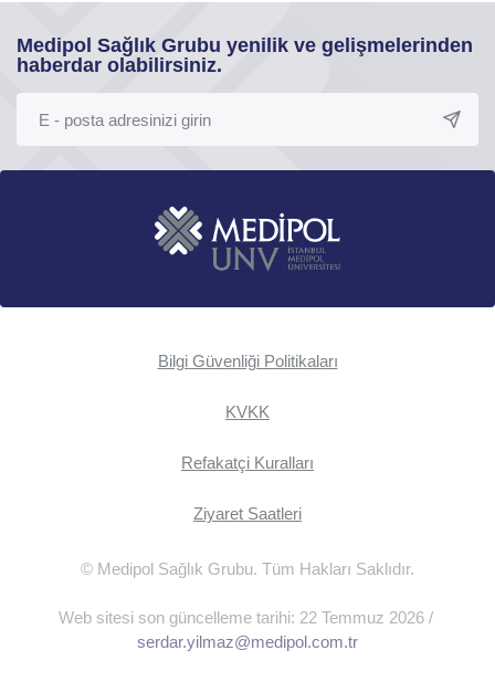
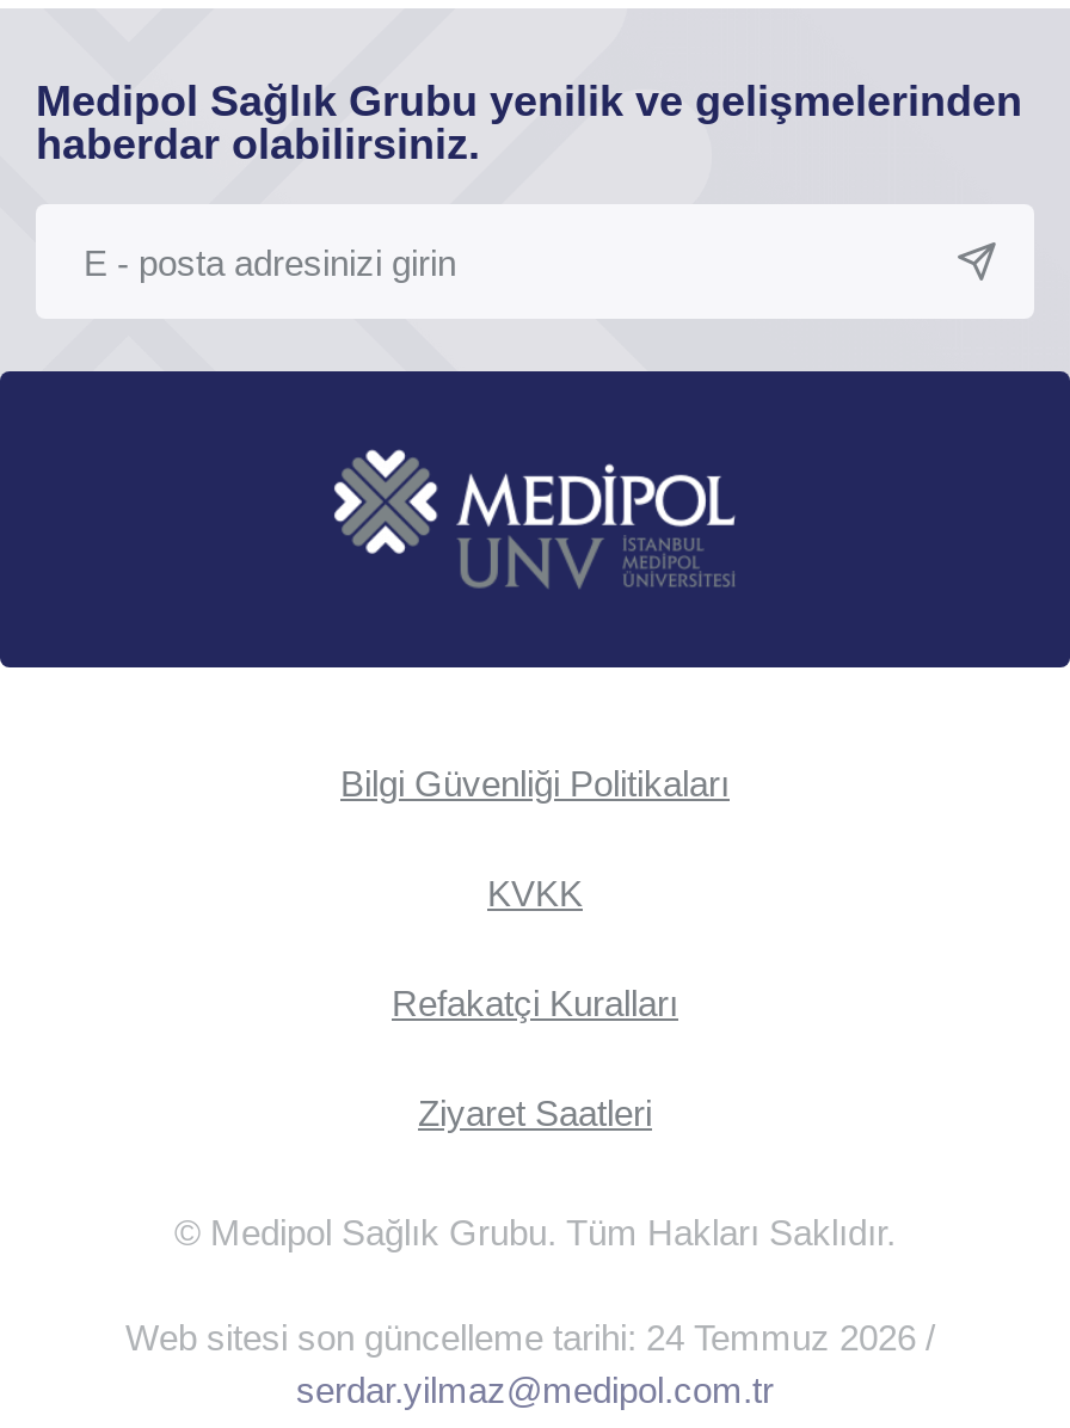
- Web sitesi son güncelleme tarihi: 22 Temmuz 2026 /
+ Web sitesi son güncelleme tarihi: 24 Temmuz 2026 /
